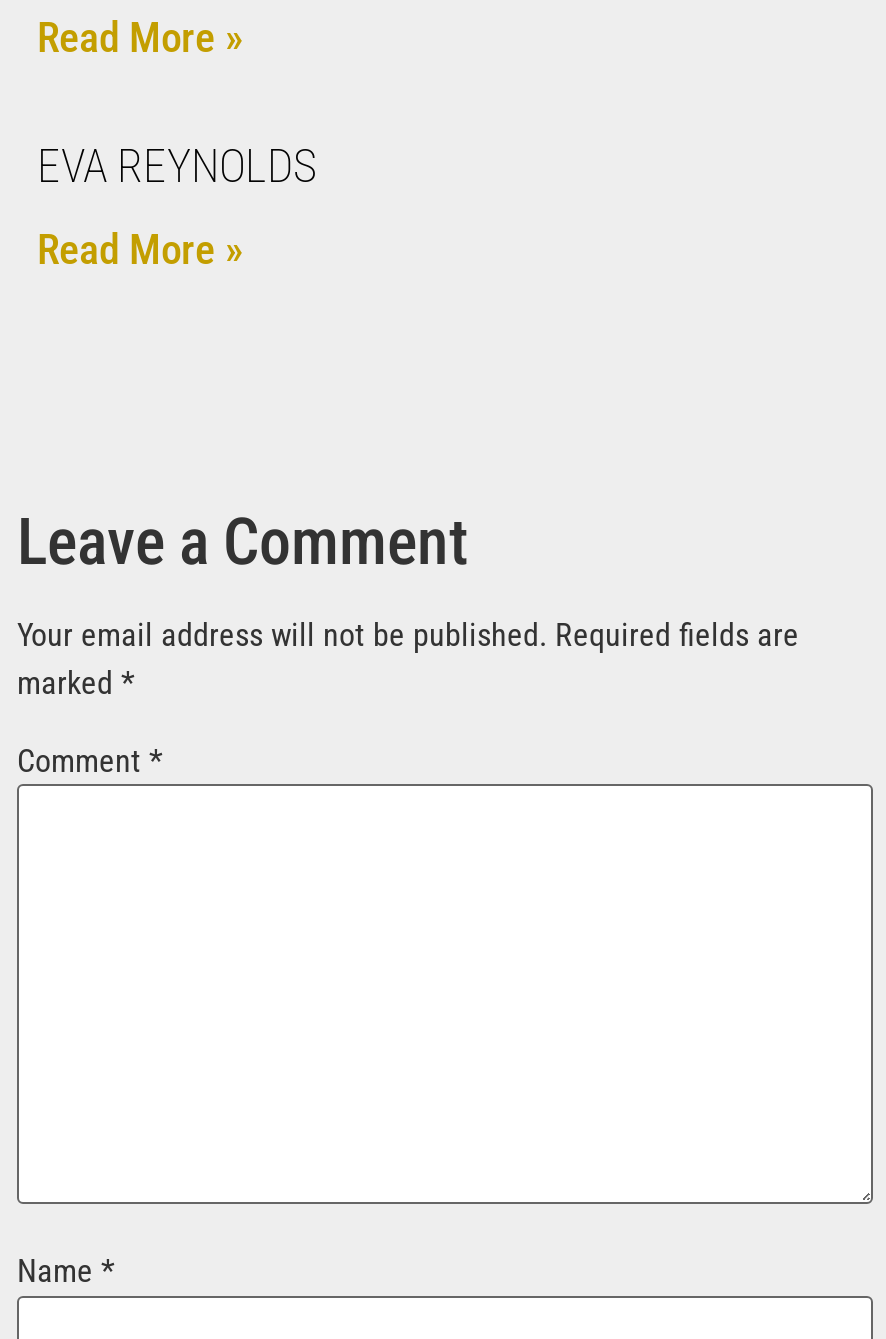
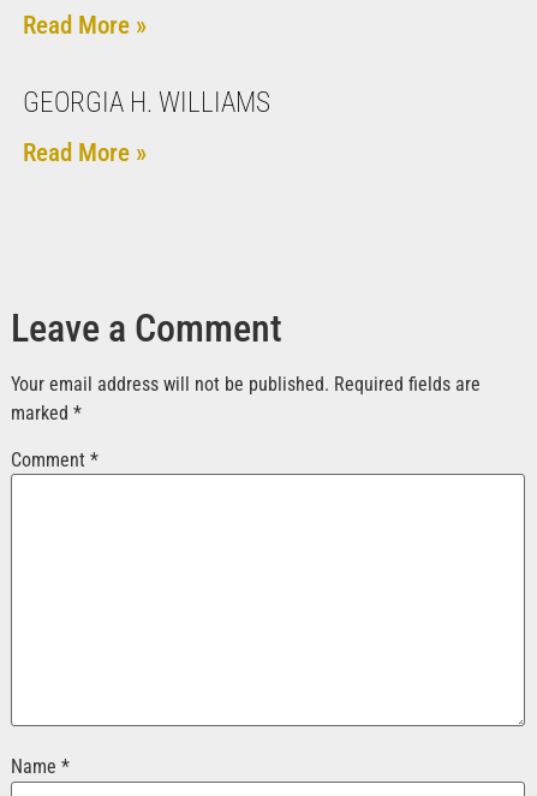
- EVA REYNOLDS
+ GEORGIA H. WILLIAMS
